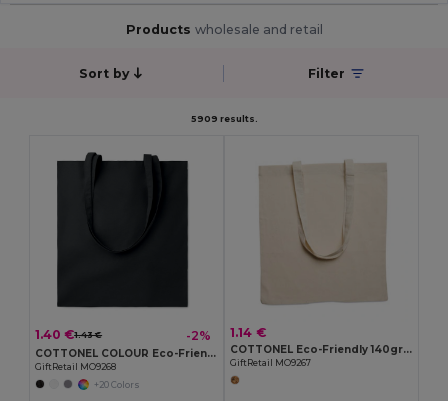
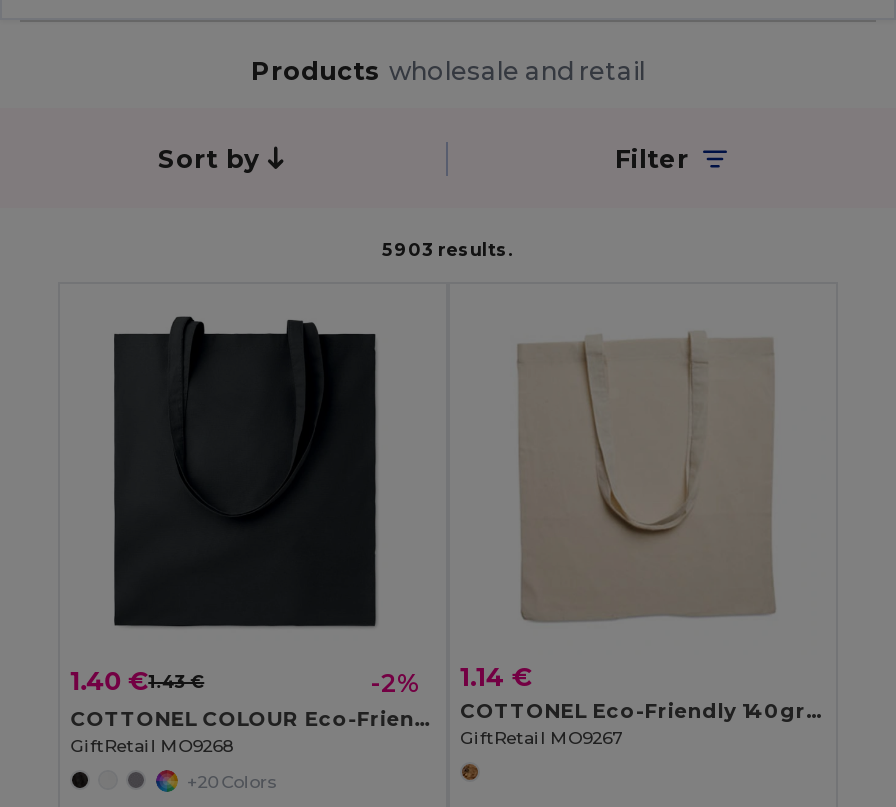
- 5909 results.
+ 5903 results.
